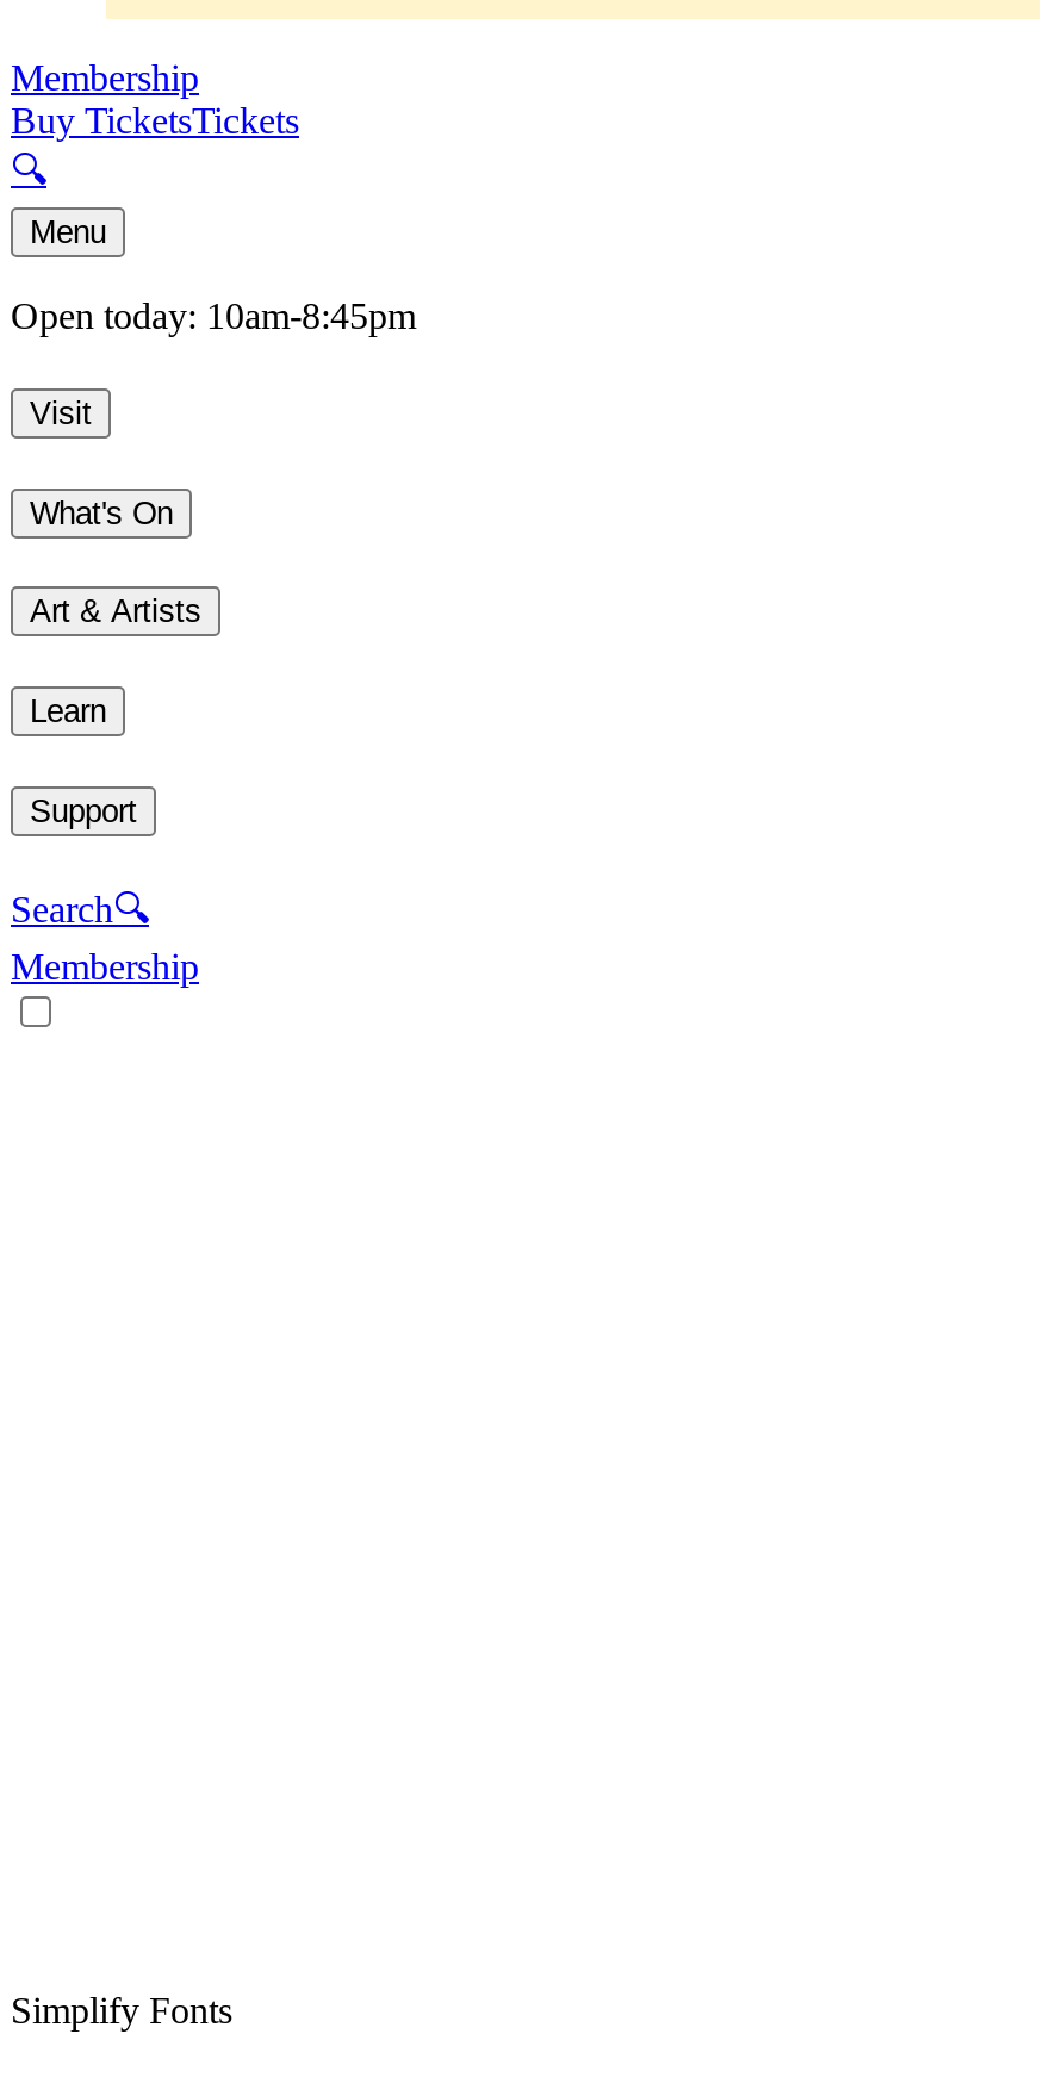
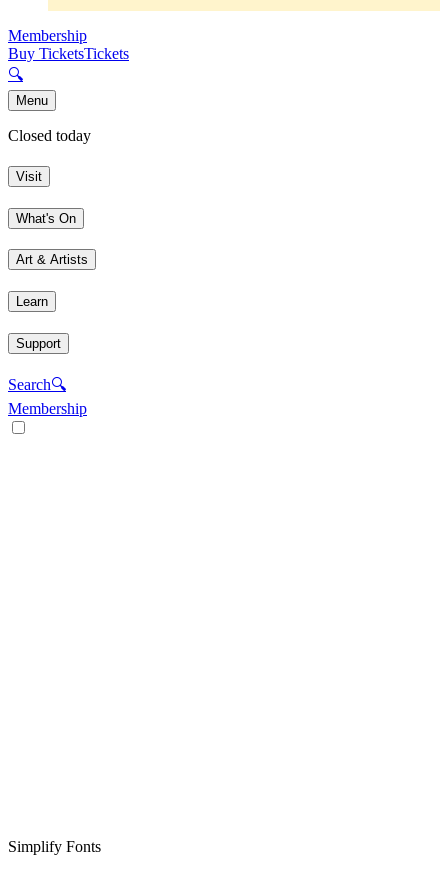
- Open today: 10am-8:45pm
+ Closed today
